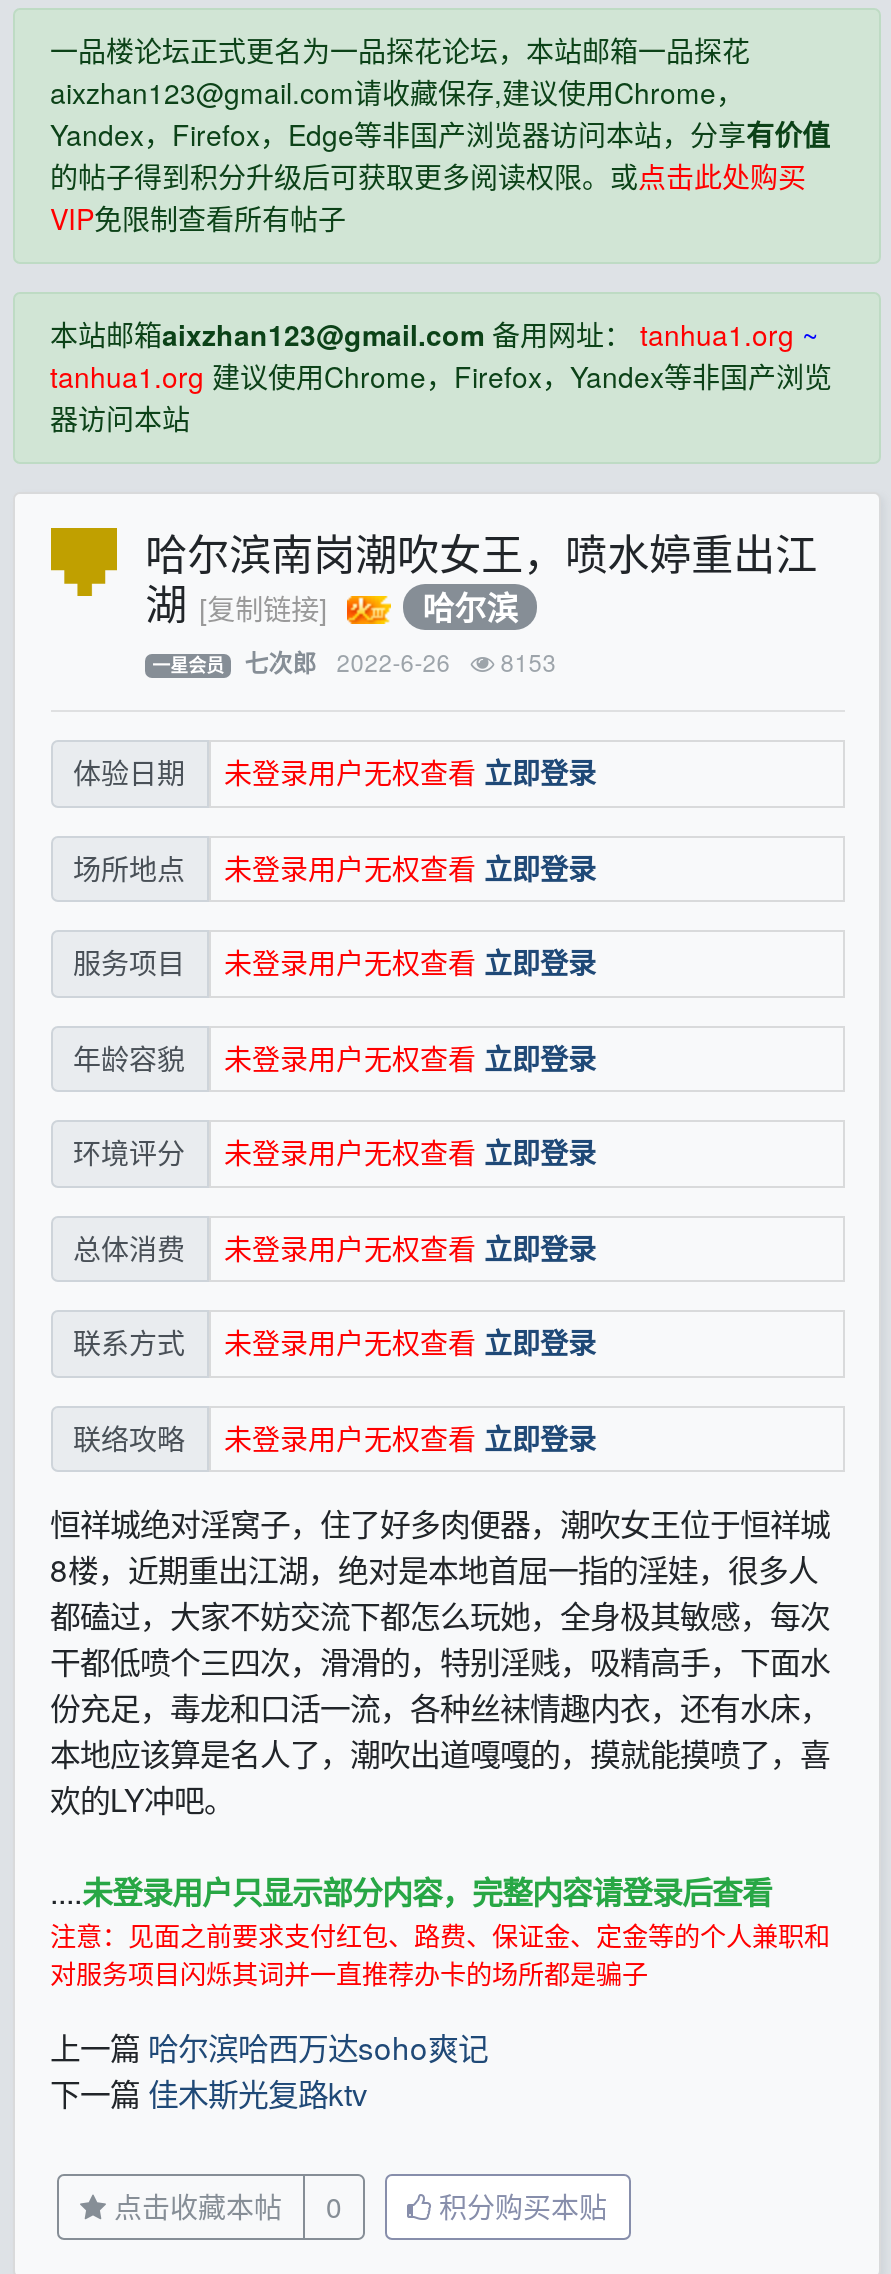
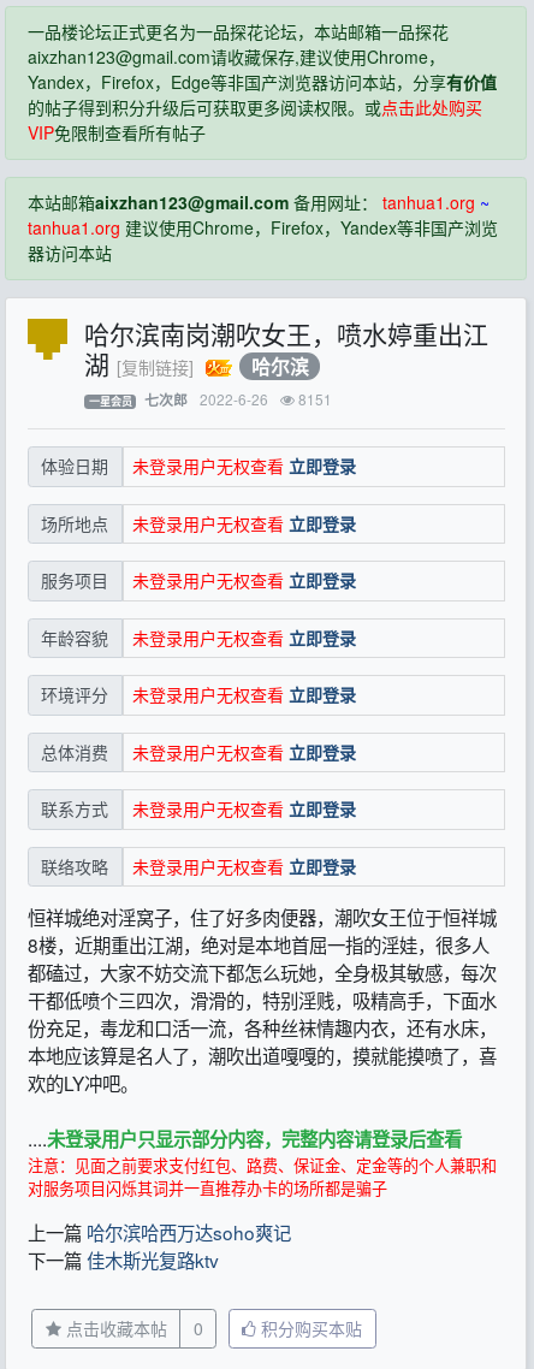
- 一星会员 七次郎 2022-6-26 8153
+ 一星会员 七次郎 2022-6-26 8151
